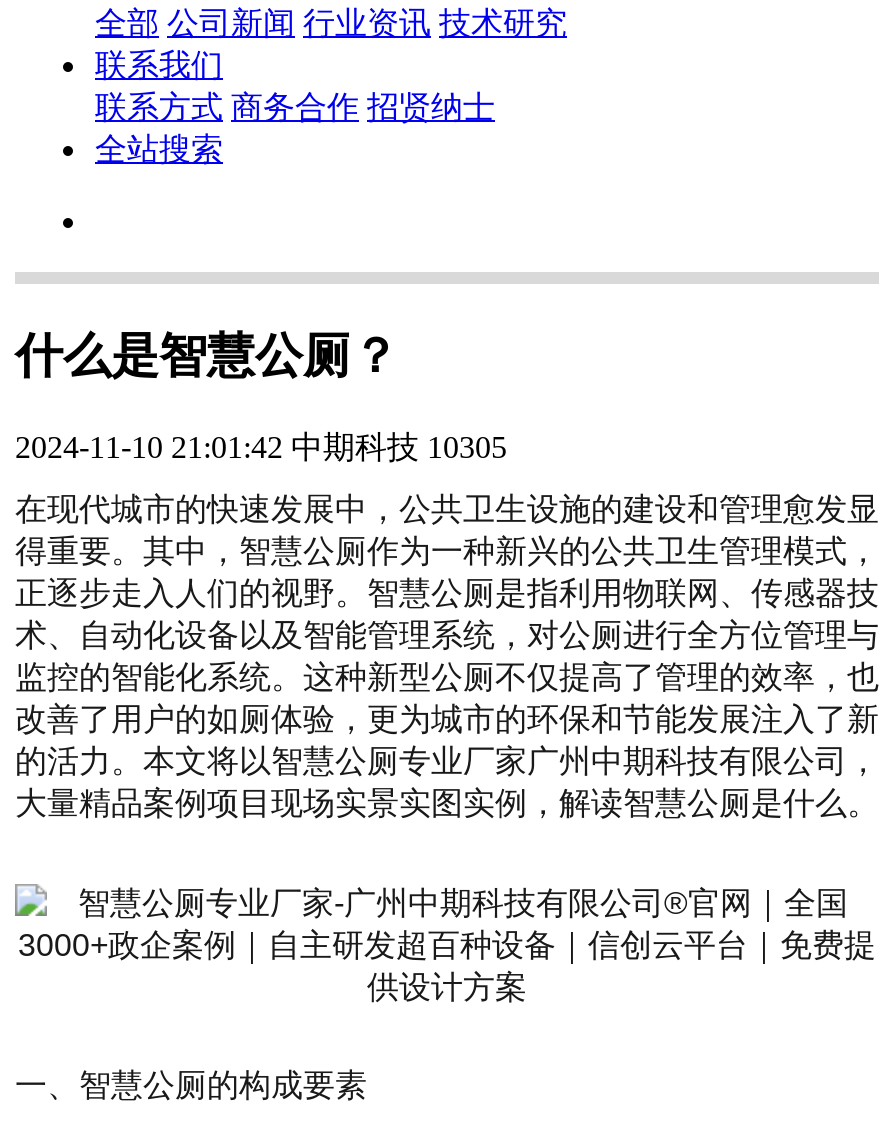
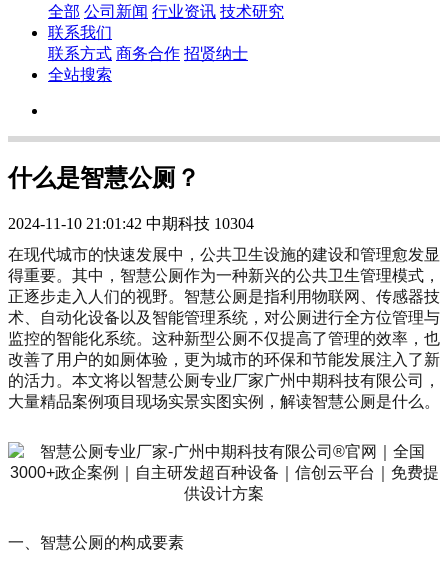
- 2024-11-10 21:01:42 中期科技 10305
+ 2024-11-10 21:01:42 中期科技 10304
